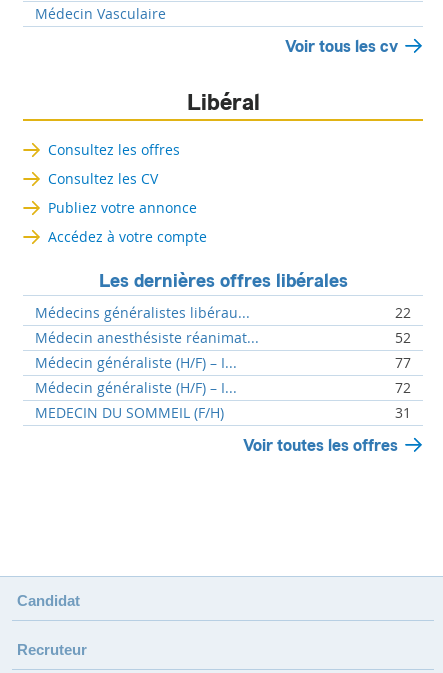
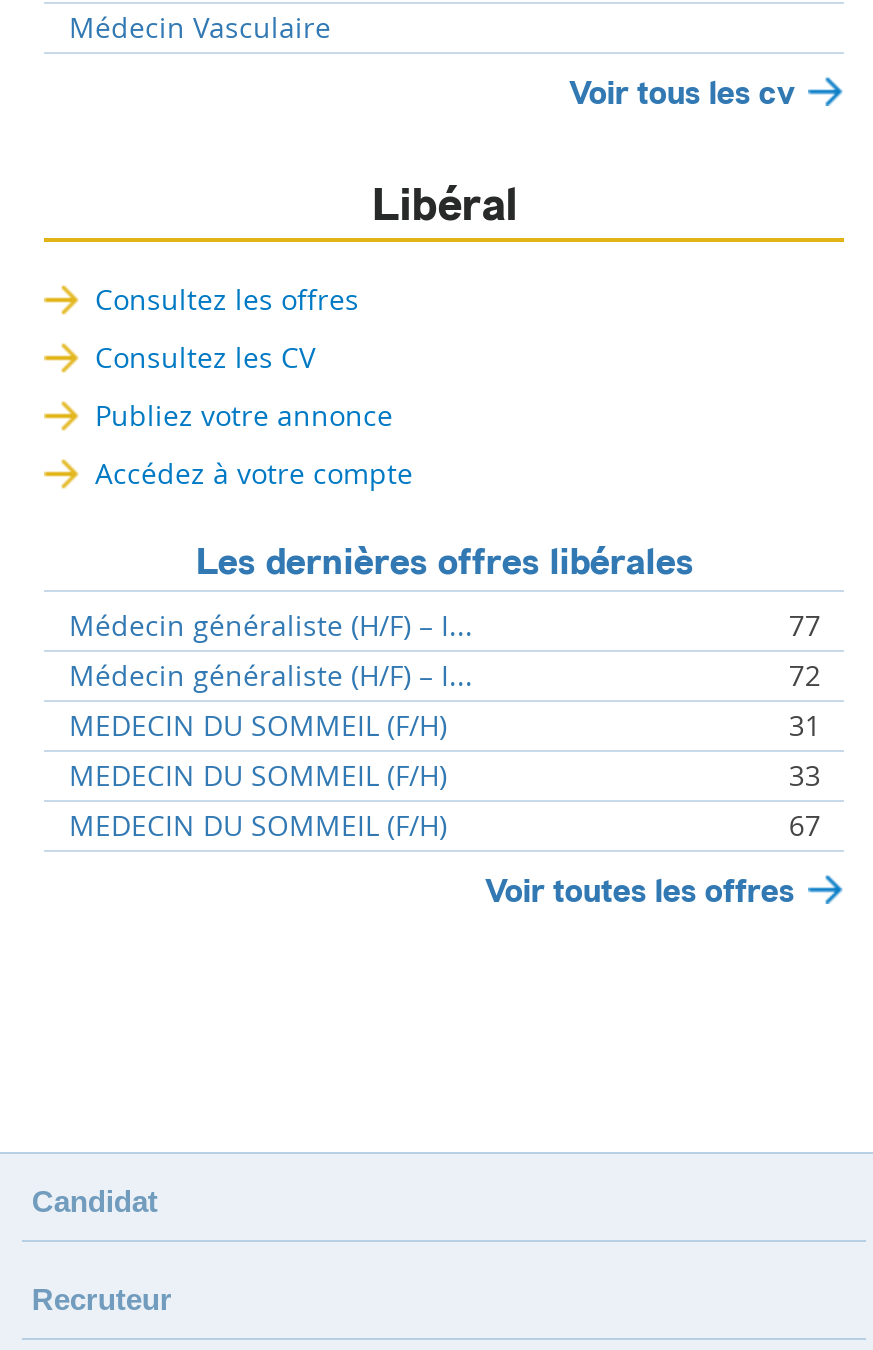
- Médecins généralistes libérau...
- 22
- Médecin anesthésiste réanimat...
- 52

moved up: Médecin généraliste (H/F) – I... | 77 | Médecin généraliste (H/F) – I... | 72 | MEDECIN DU SOMMEIL (F/H) | 31

+ MEDECIN DU SOMMEIL (F/H)
+ 33
+ MEDECIN DU SOMMEIL (F/H)
+ 67
